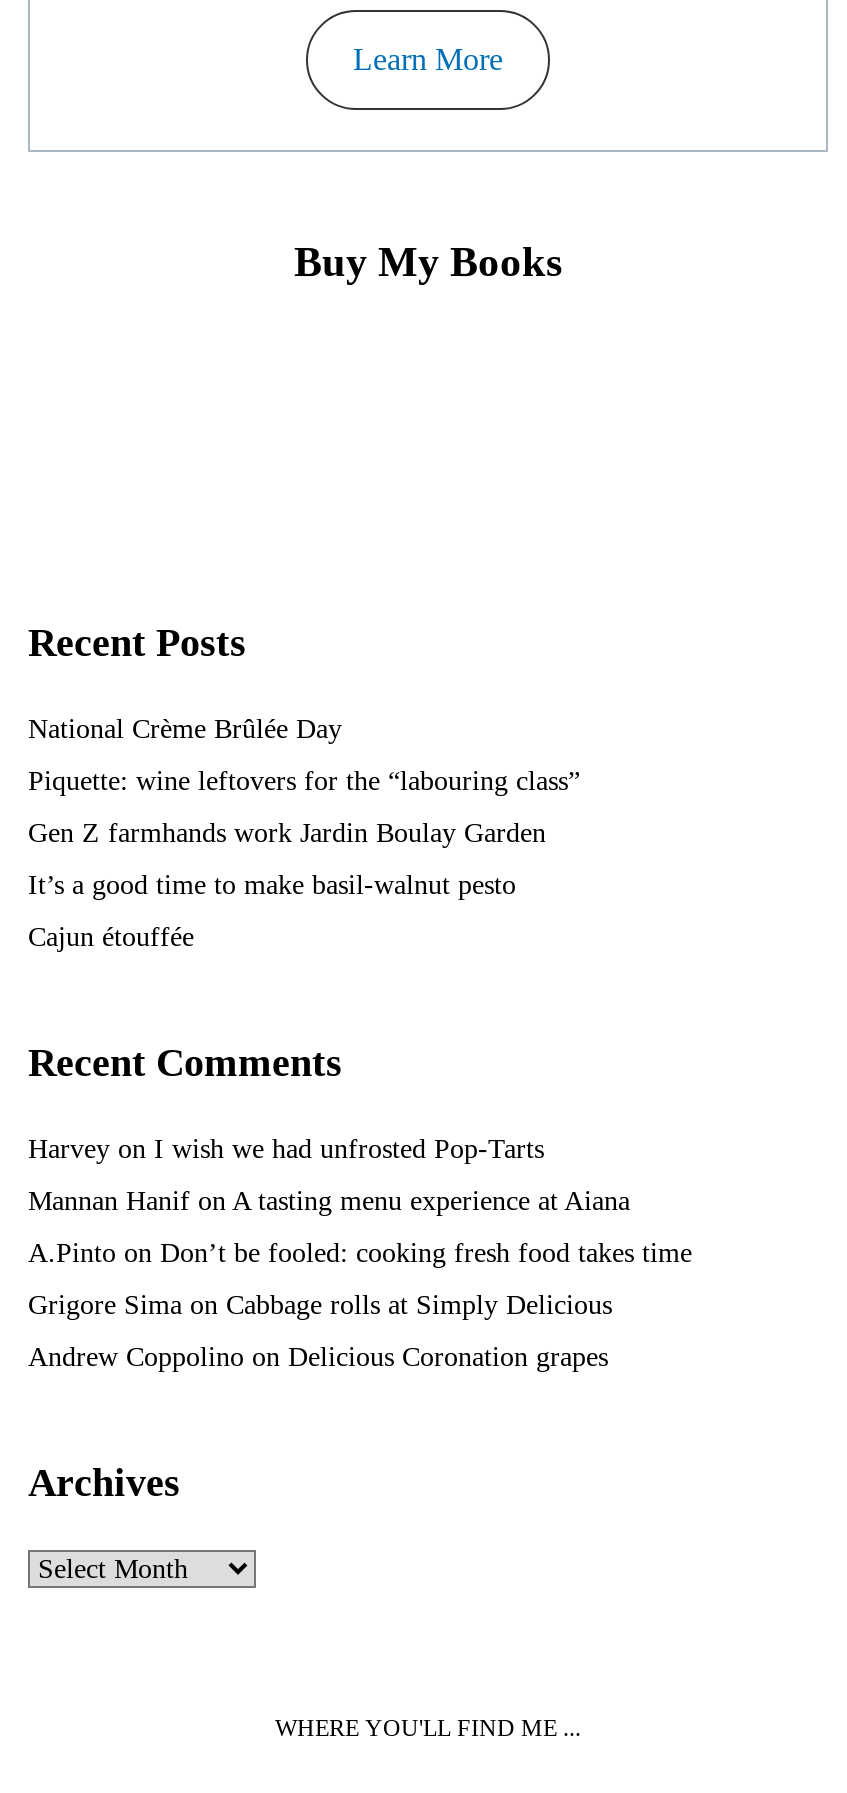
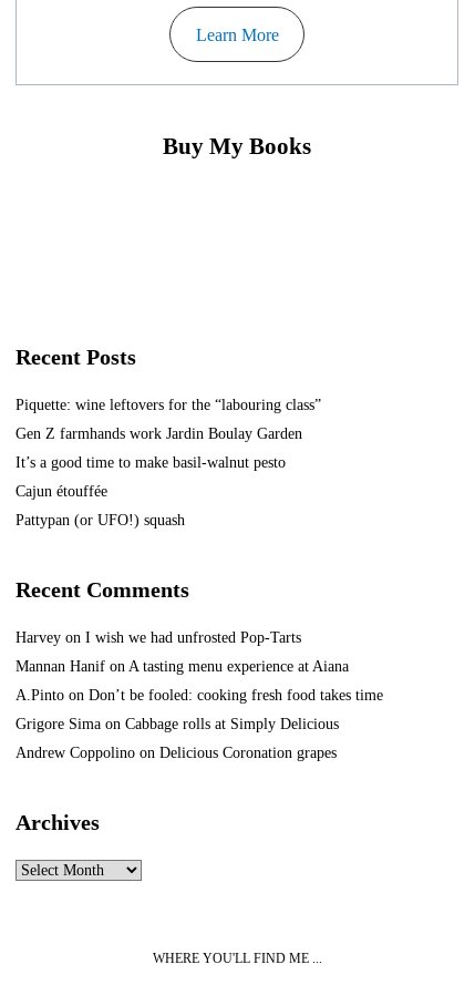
- National Crème Brûlée Day

moved up: Piquette: wine leftovers for the “labouring class” | Gen Z farmhands work Jardin Boulay Garden | It’s a good time to make basil-walnut pesto | Cajun étouffée

+ Pattypan (or UFO!) squash
